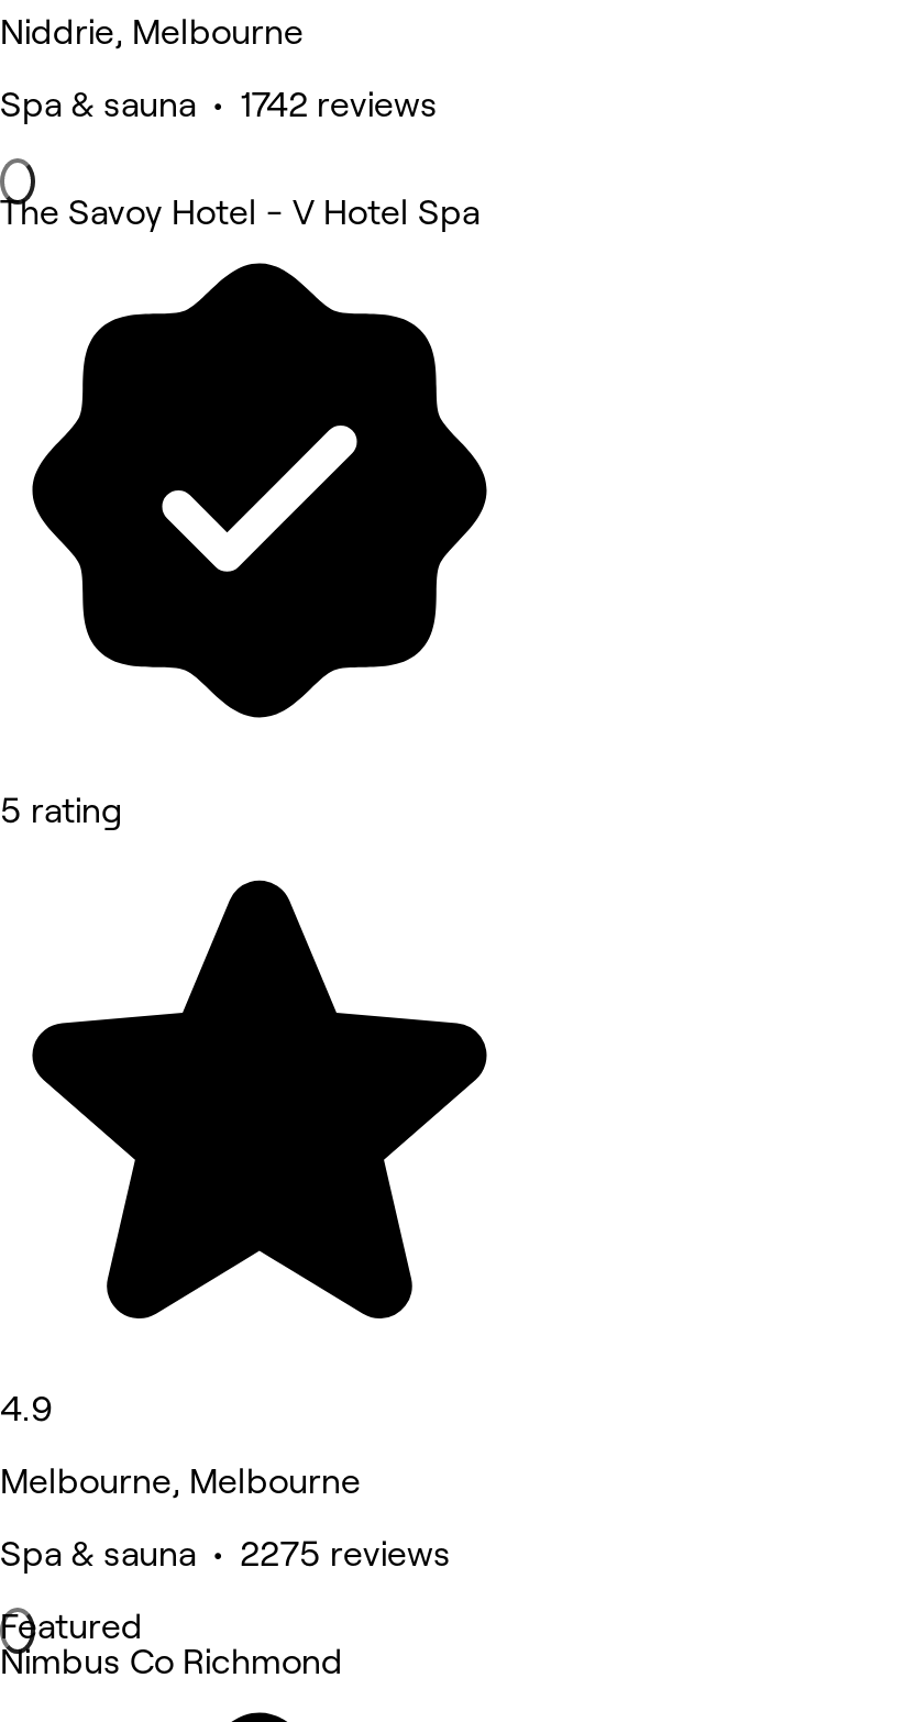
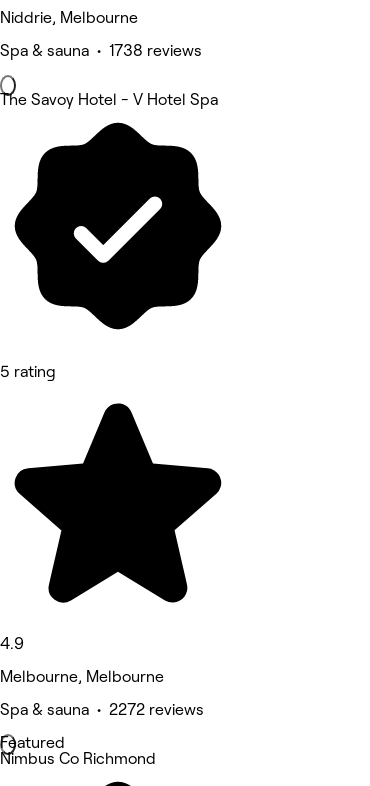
- Spa & sauna • 1742 reviews
+ Spa & sauna • 1738 reviews

- Spa & sauna • 2275 reviews
+ Spa & sauna • 2272 reviews
